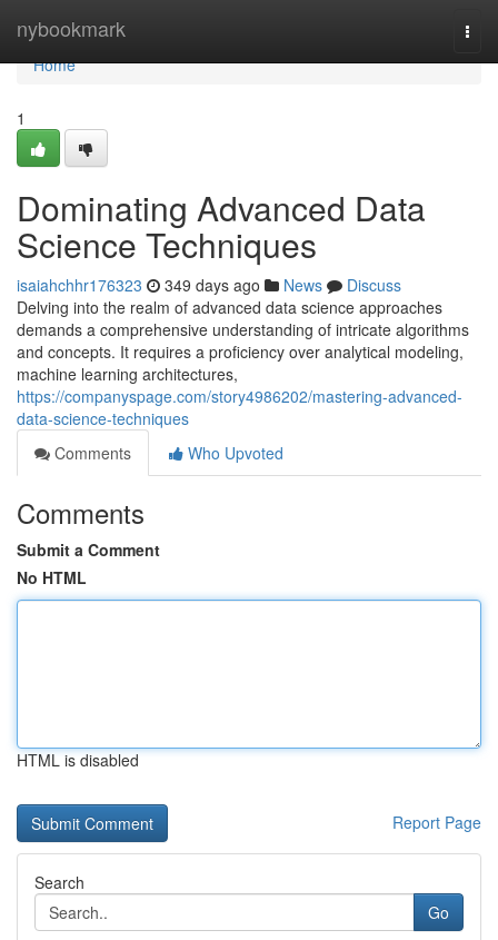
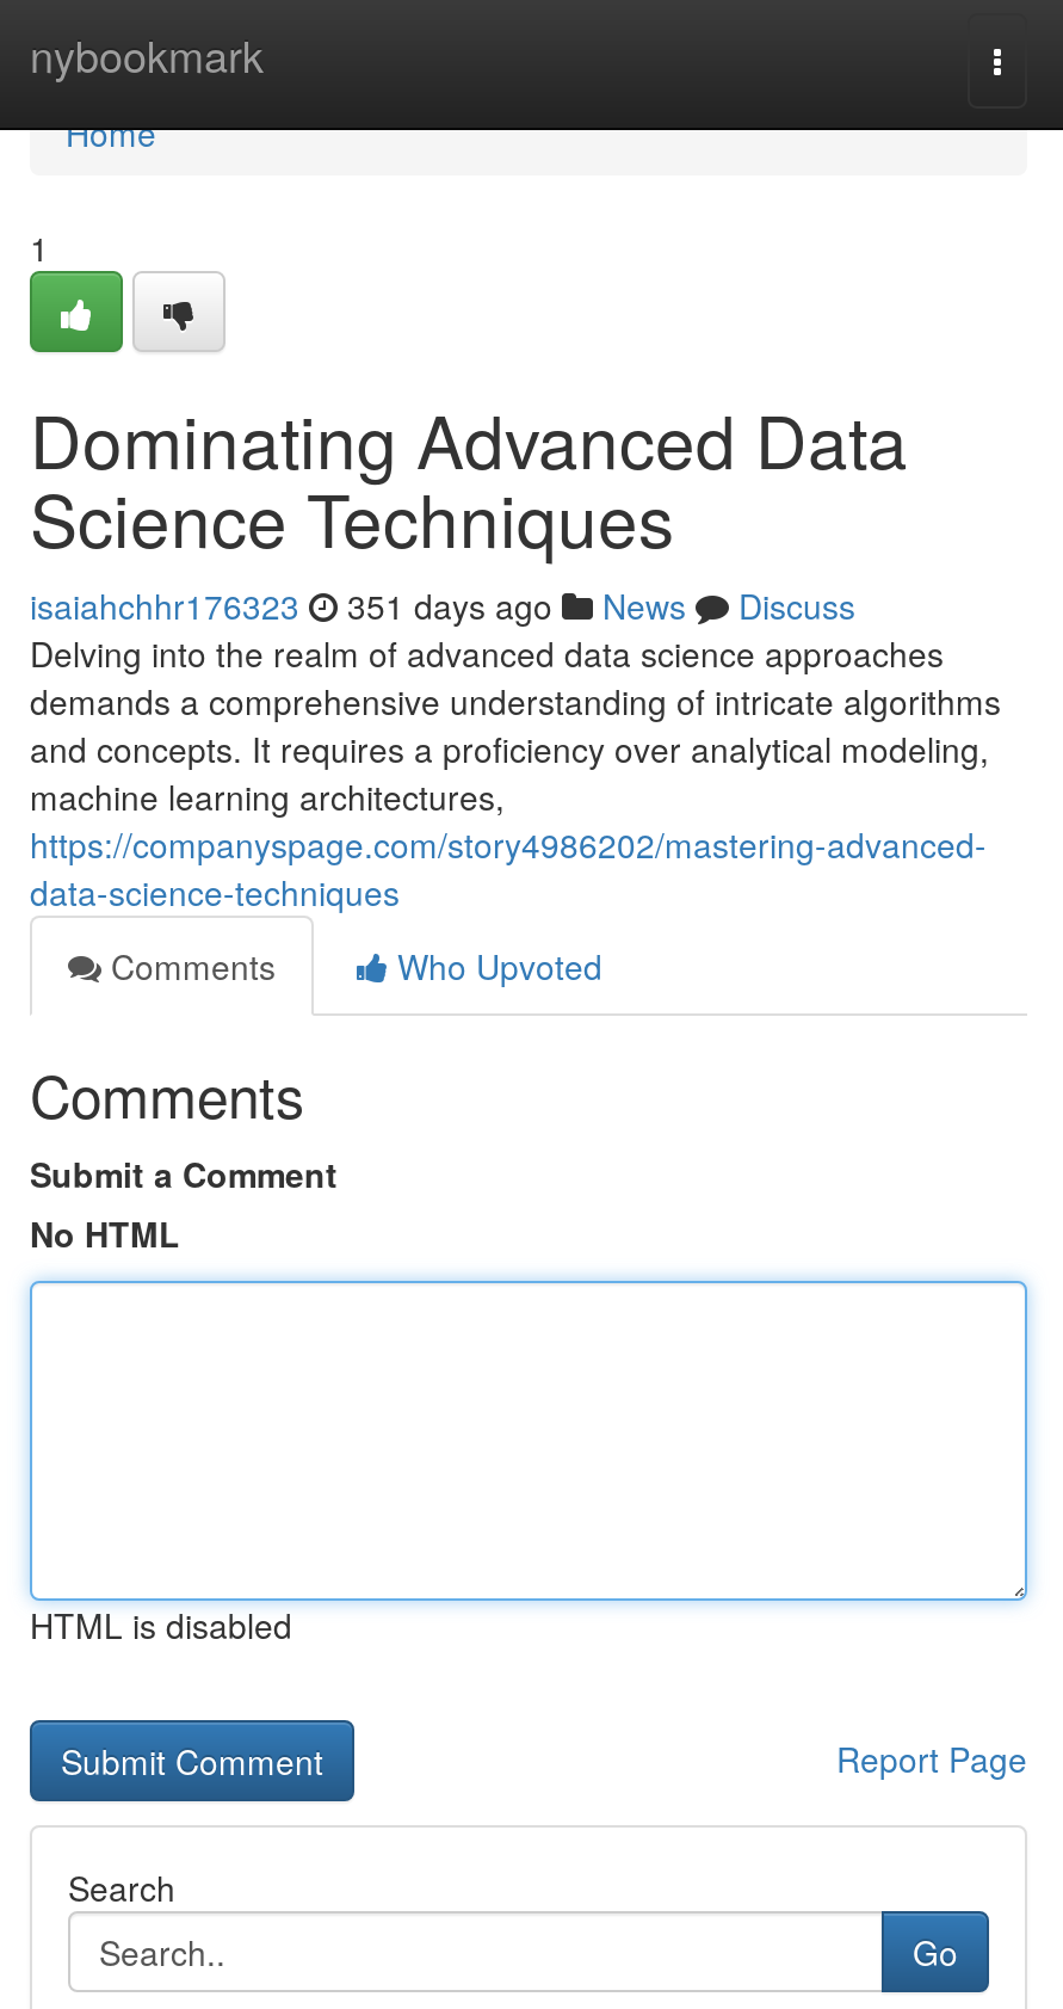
- isaiahchhr176323 349 days ago News Discuss
+ isaiahchhr176323 351 days ago News Discuss
